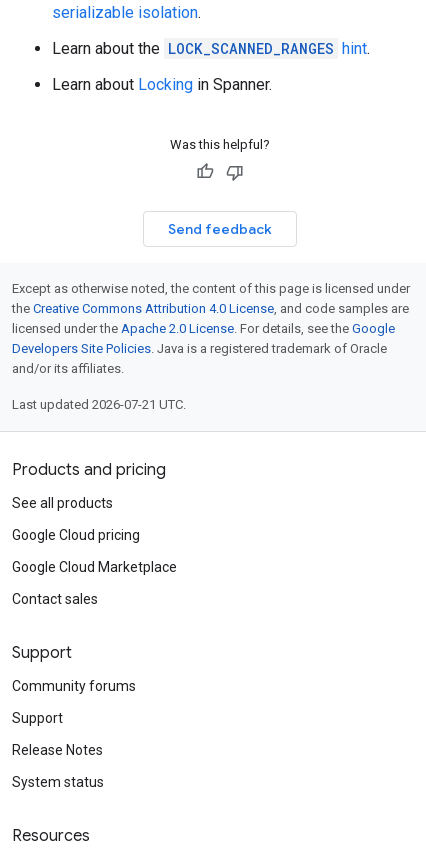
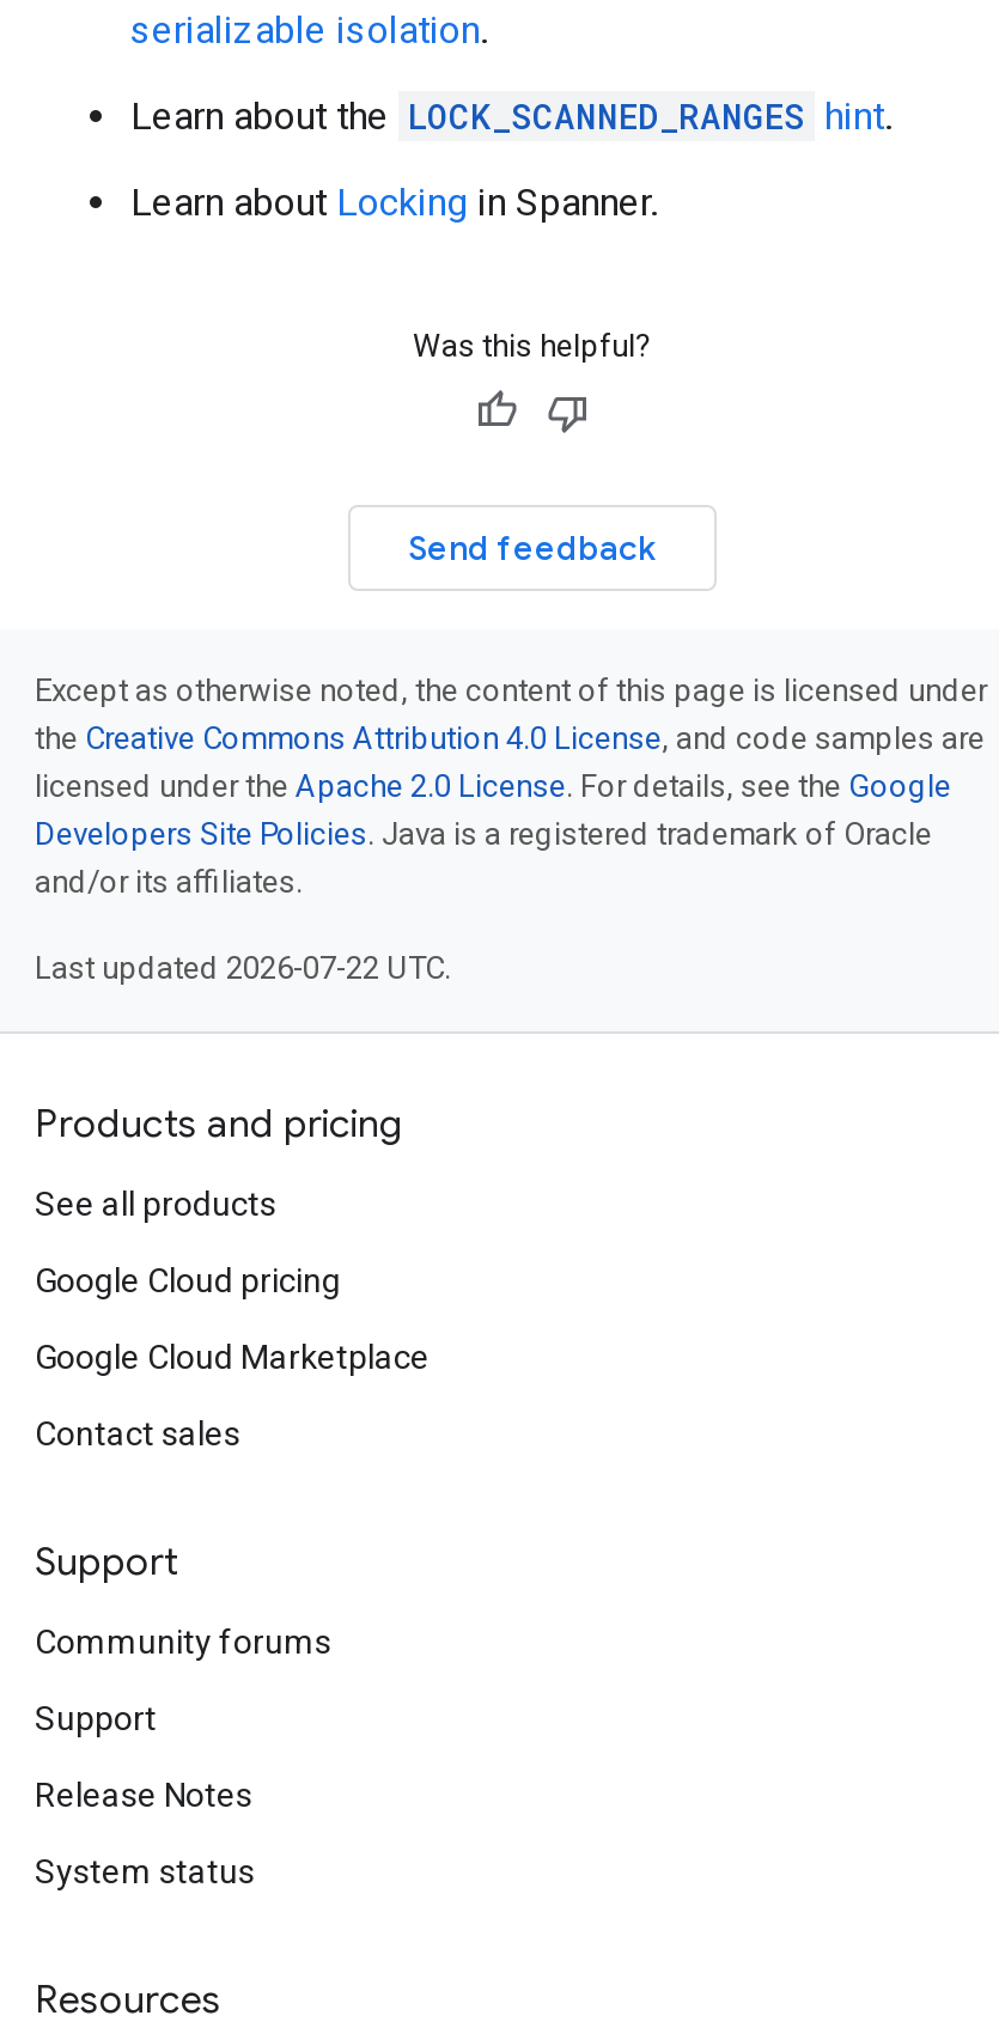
- Last updated 2026-07-21 UTC.
+ Last updated 2026-07-22 UTC.
